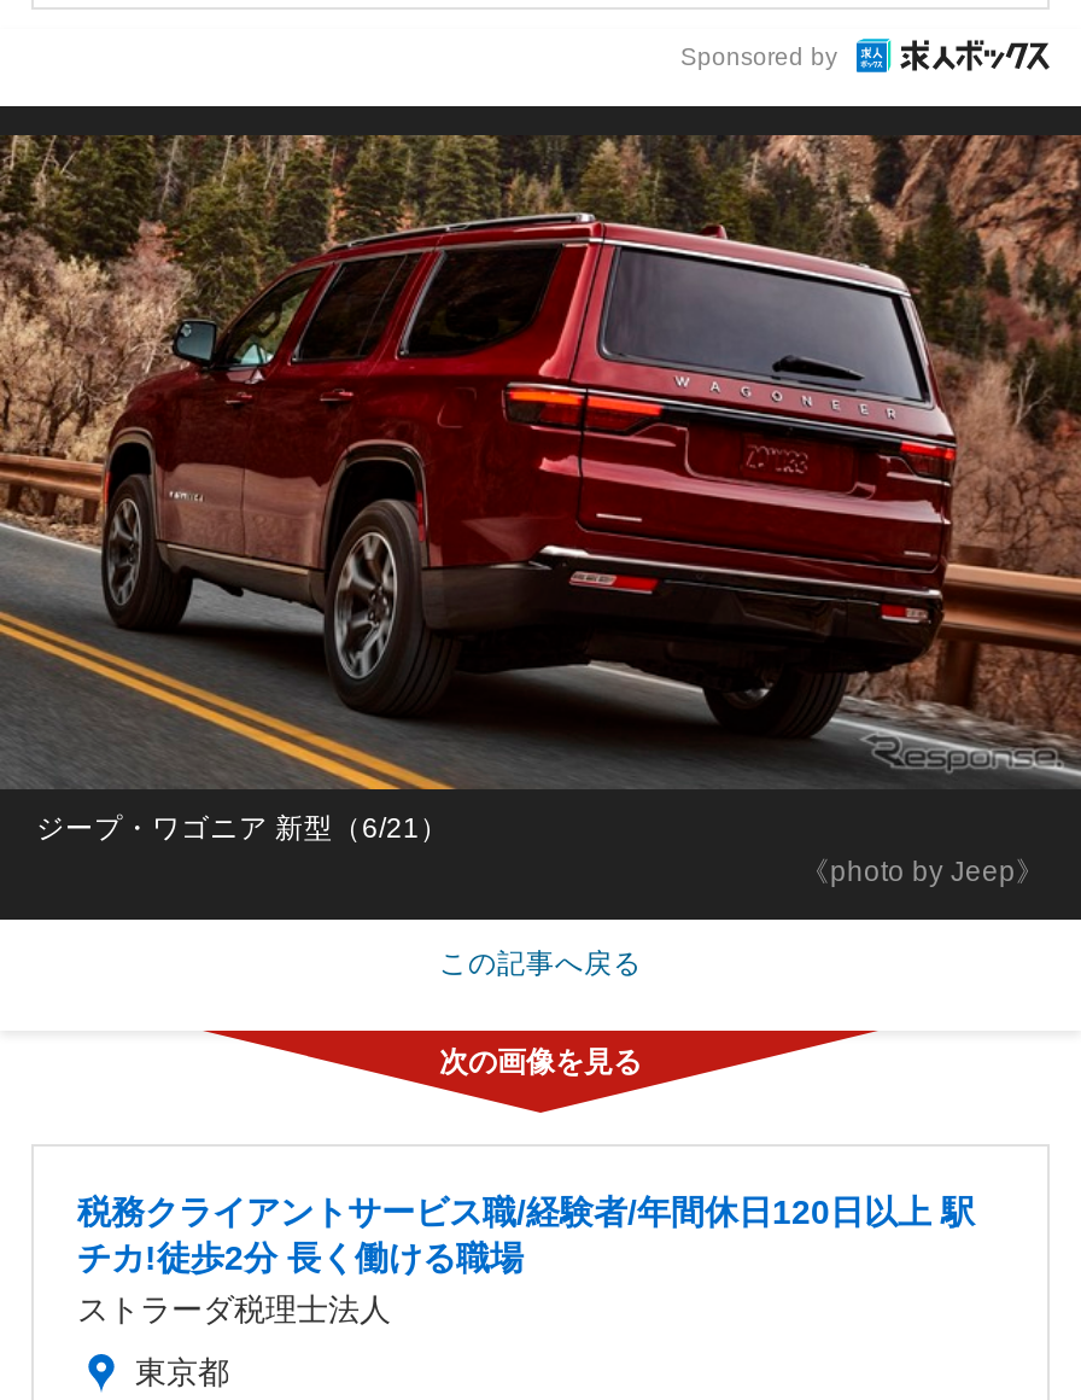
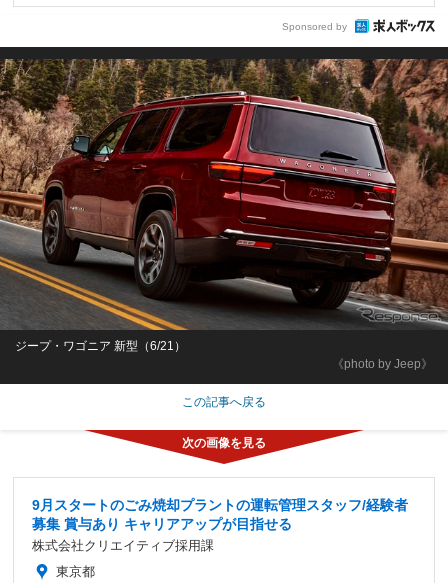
- 税務クライアントサービス職/経験者/年間休日120日以上 駅
- チカ!徒歩2分 長く働ける職場
- ストラーダ税理士法人
+ 9月スタートのごみ焼却プラントの運転管理スタッフ/経験者
+ 募集 賞与あり キャリアアップが目指せる
+ 株式会社クリエイティブ採用課
